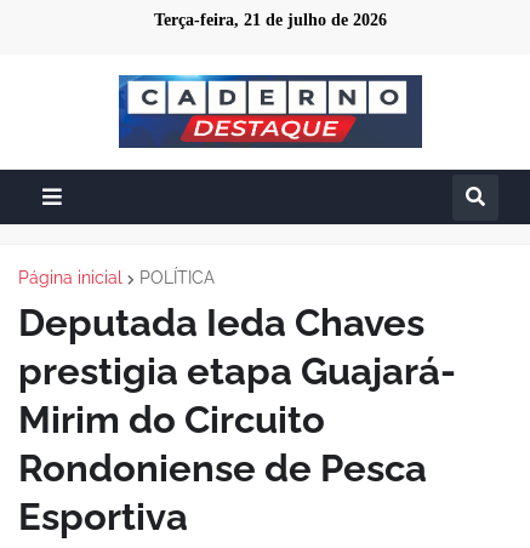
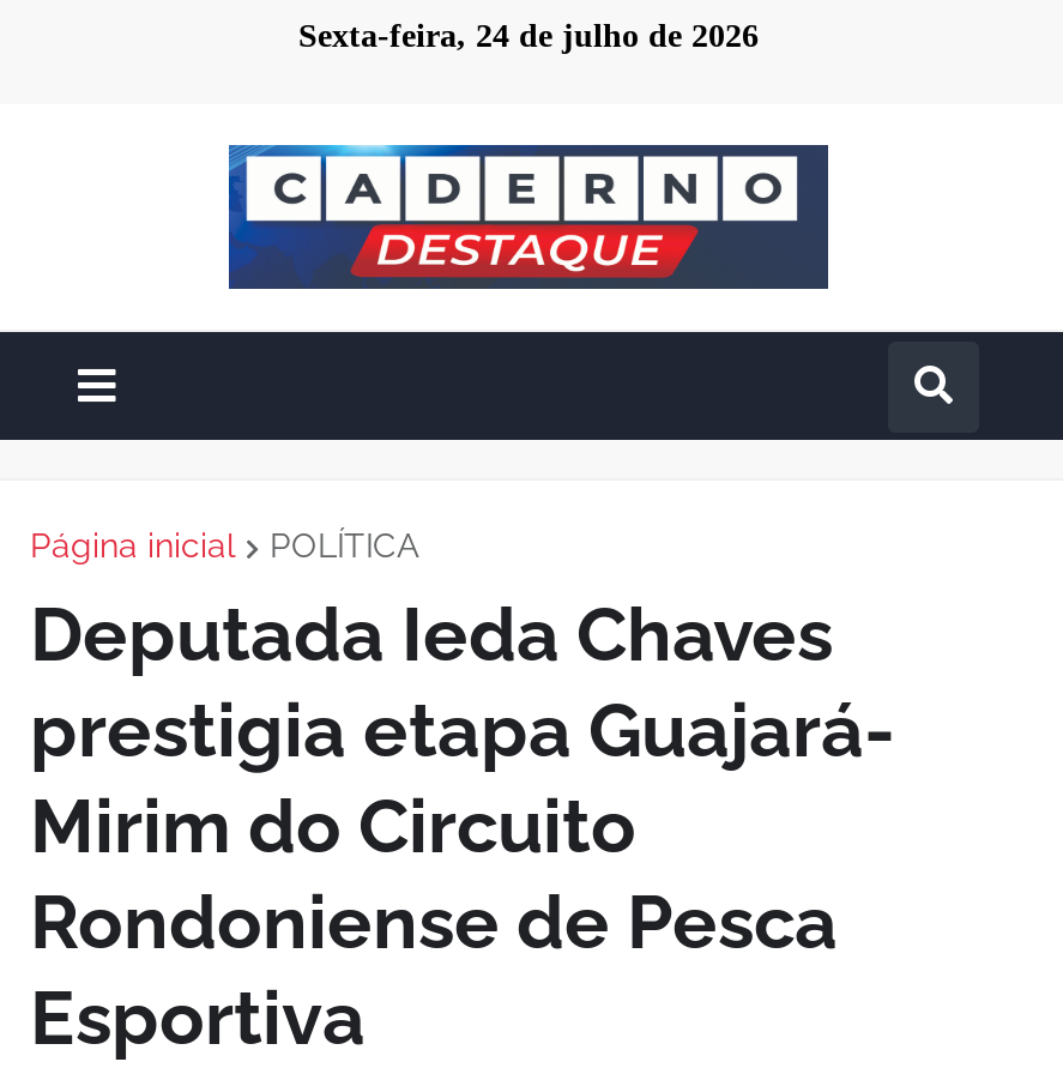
- Terça-feira, 21 de julho de 2026
+ Sexta-feira, 24 de julho de 2026
